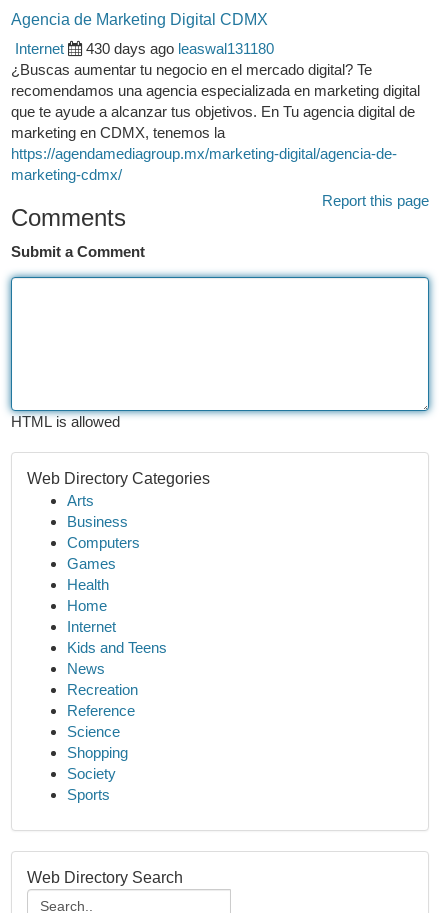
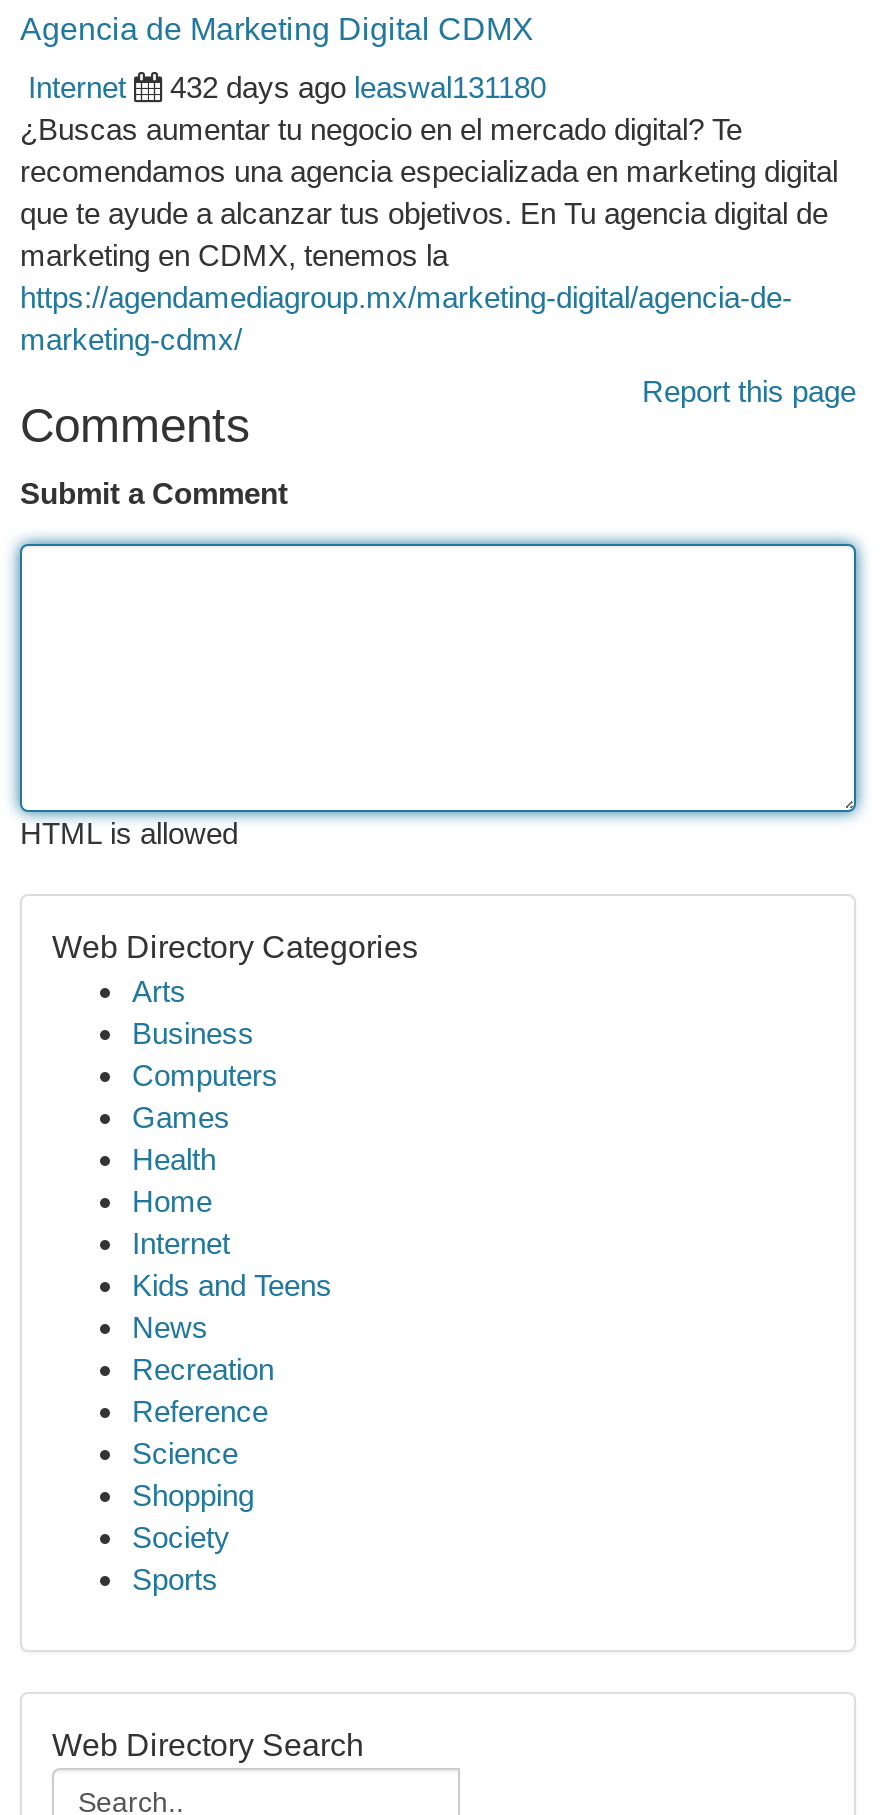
- 430 days ago leaswal131180
+ 432 days ago leaswal131180
